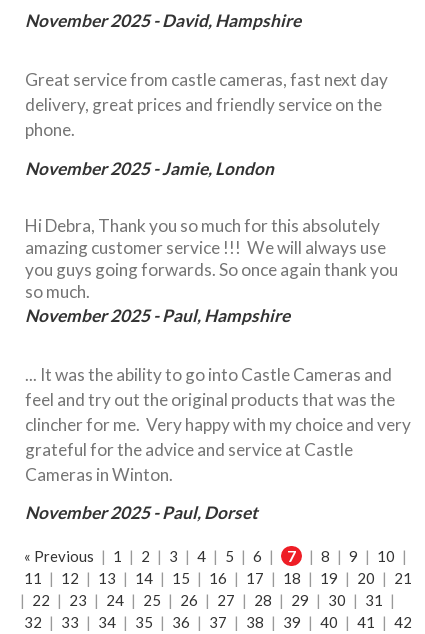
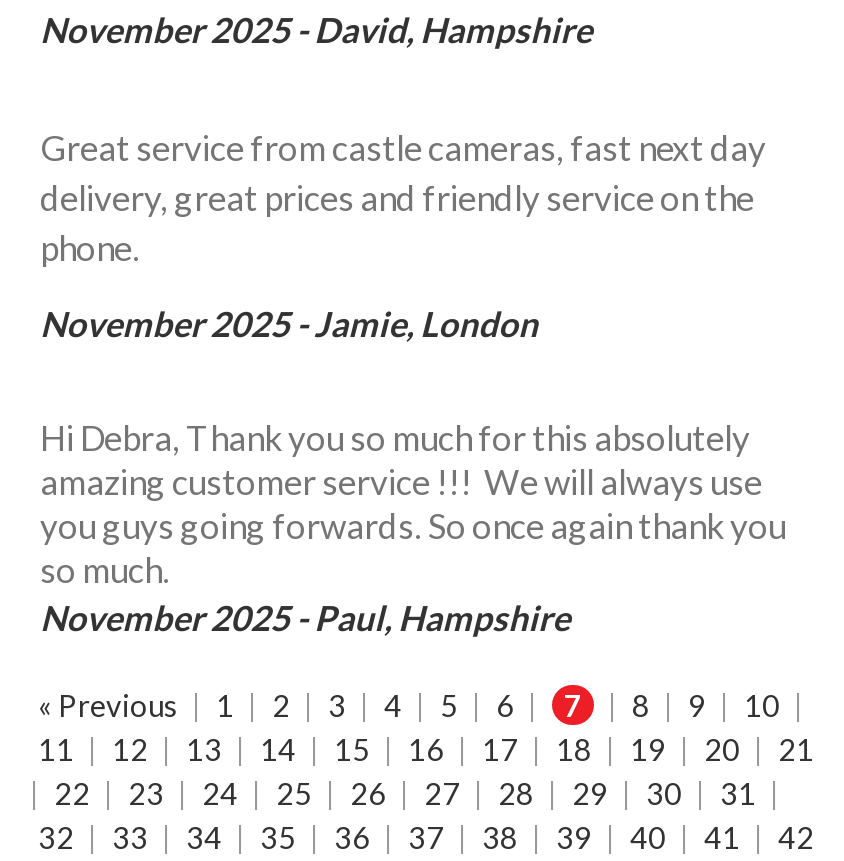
- ... It was the ability to go into Castle Cameras and
- feel and try out the original products that was the
- clincher for me. Very happy with my choice and very
- grateful for the advice and service at Castle
- Cameras in Winton.
- November 2025 - Paul, Dorset
